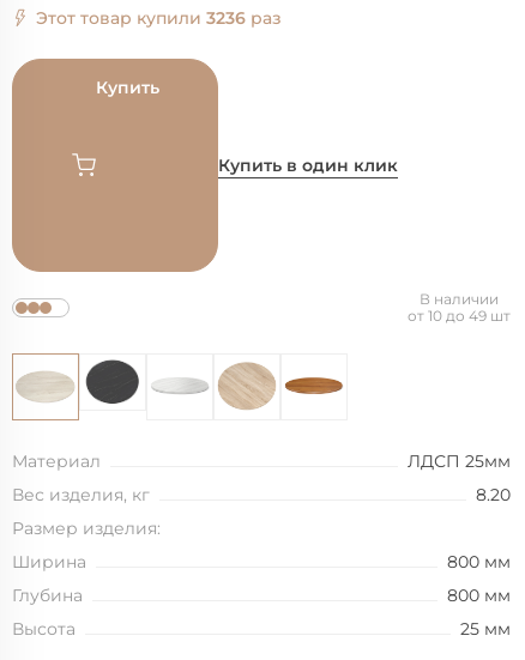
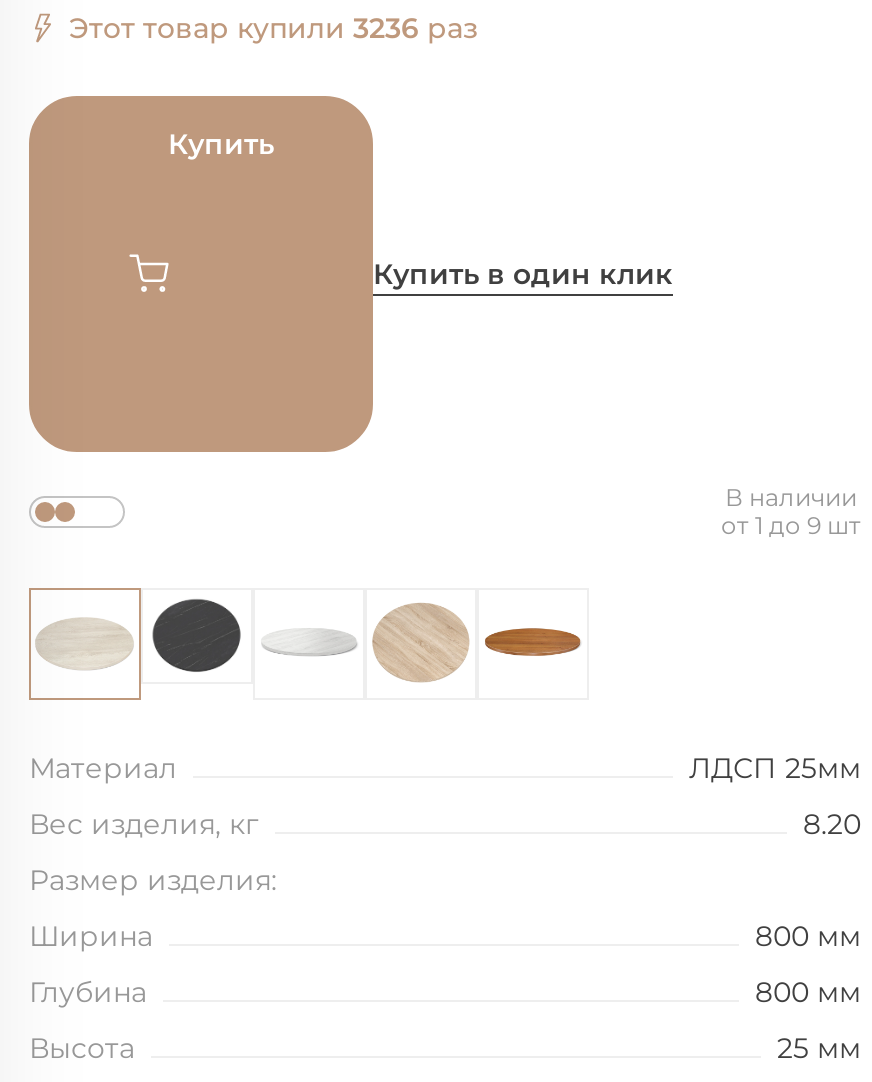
- от 10 до 49 шт
+ от 1 до 9 шт
